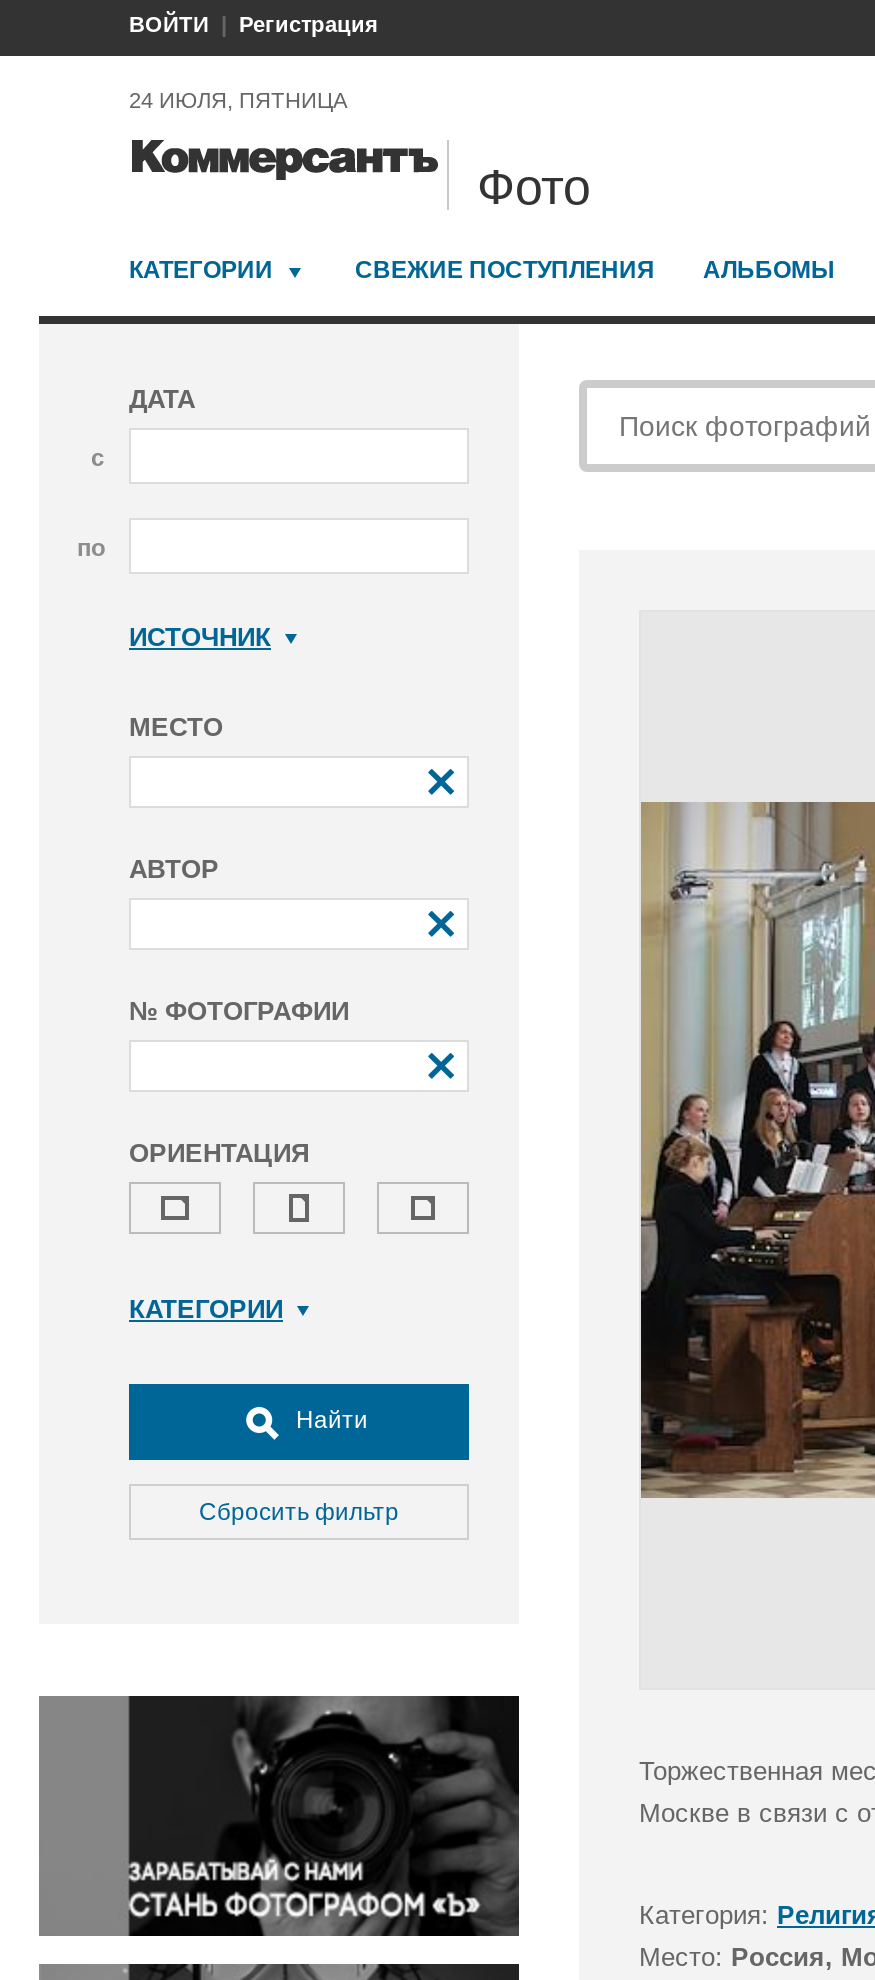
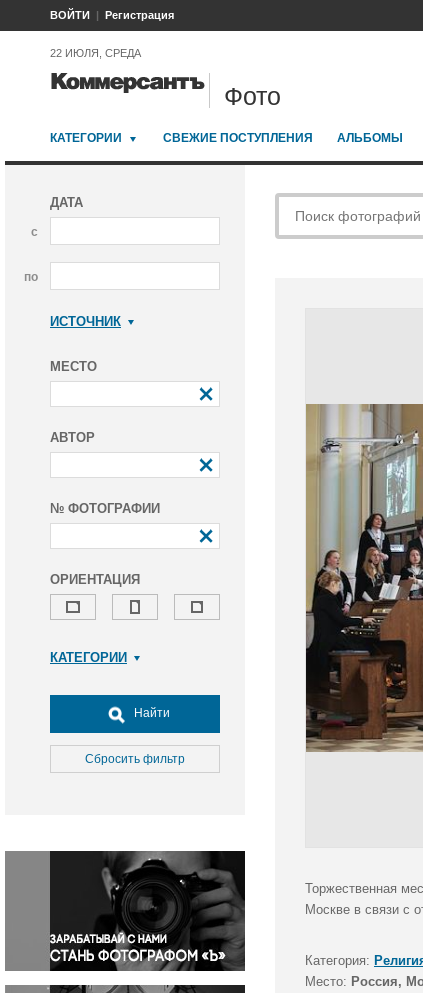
- 24 ИЮЛЯ, ПЯТНИЦА
+ 22 ИЮЛЯ, СРЕДА
